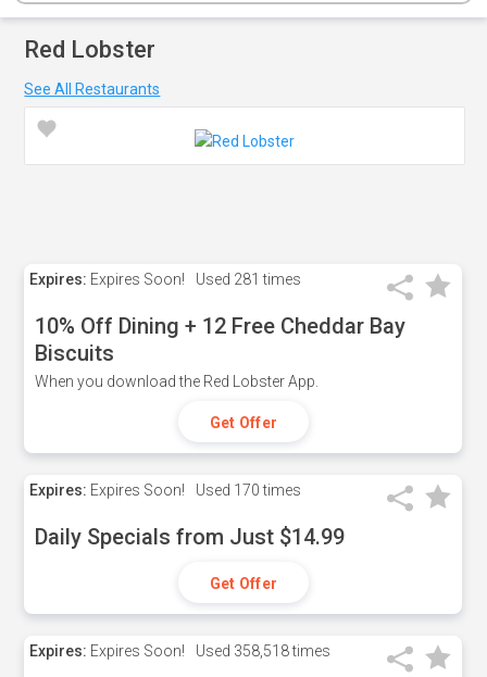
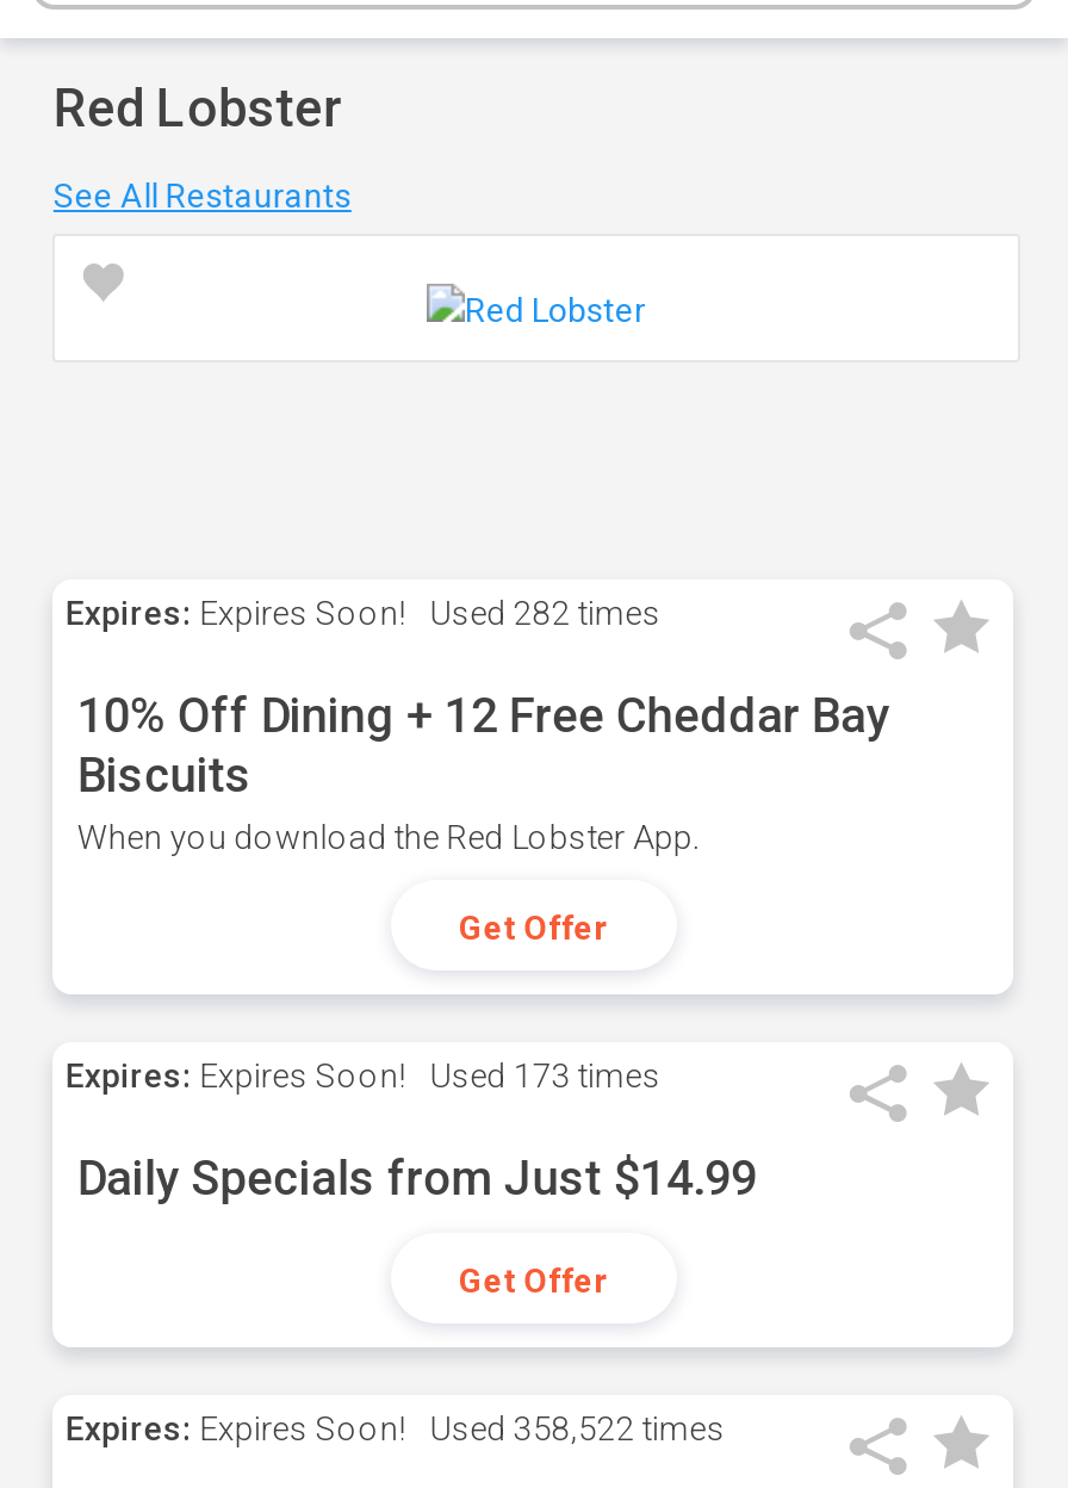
- Expires: Expires Soon! Used 281 times
+ Expires: Expires Soon! Used 282 times

- Expires: Expires Soon! Used 170 times
+ Expires: Expires Soon! Used 173 times

- Expires: Expires Soon! Used 358,518 times
+ Expires: Expires Soon! Used 358,522 times
